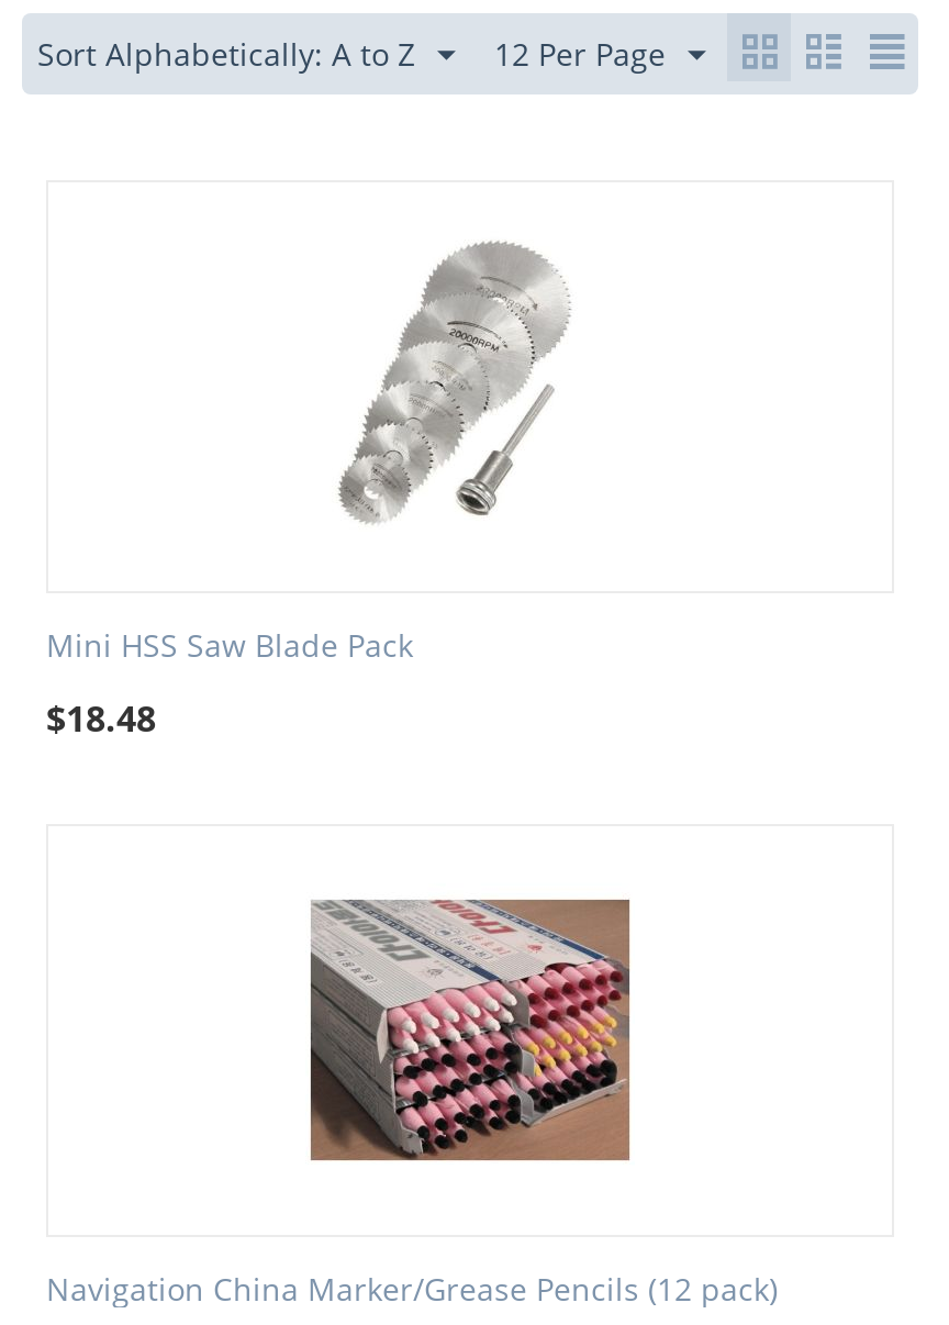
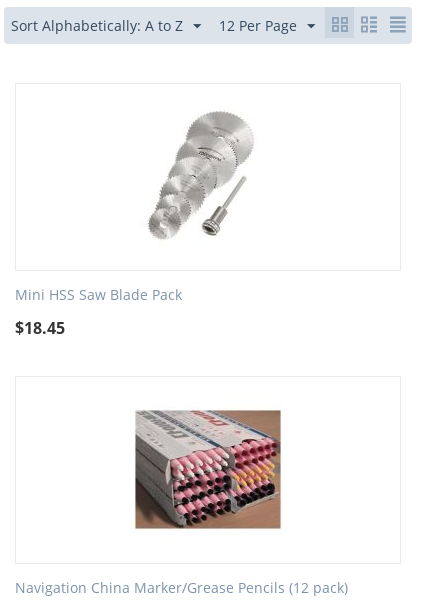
- $18.48
+ $18.45
